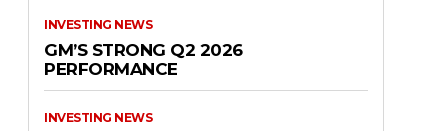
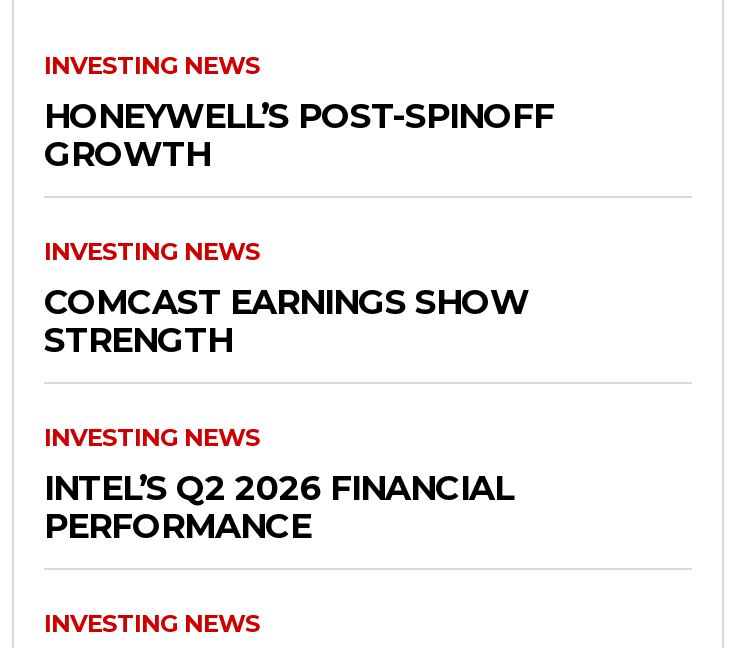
- GM’S STRONG Q2 2026
+ HONEYWELL’S POST-SPINOFF
+ GROWTH
+ INVESTING NEWS
+ COMCAST EARNINGS SHOW
+ STRENGTH
+ INVESTING NEWS
+ INTEL’S Q2 2026 FINANCIAL
